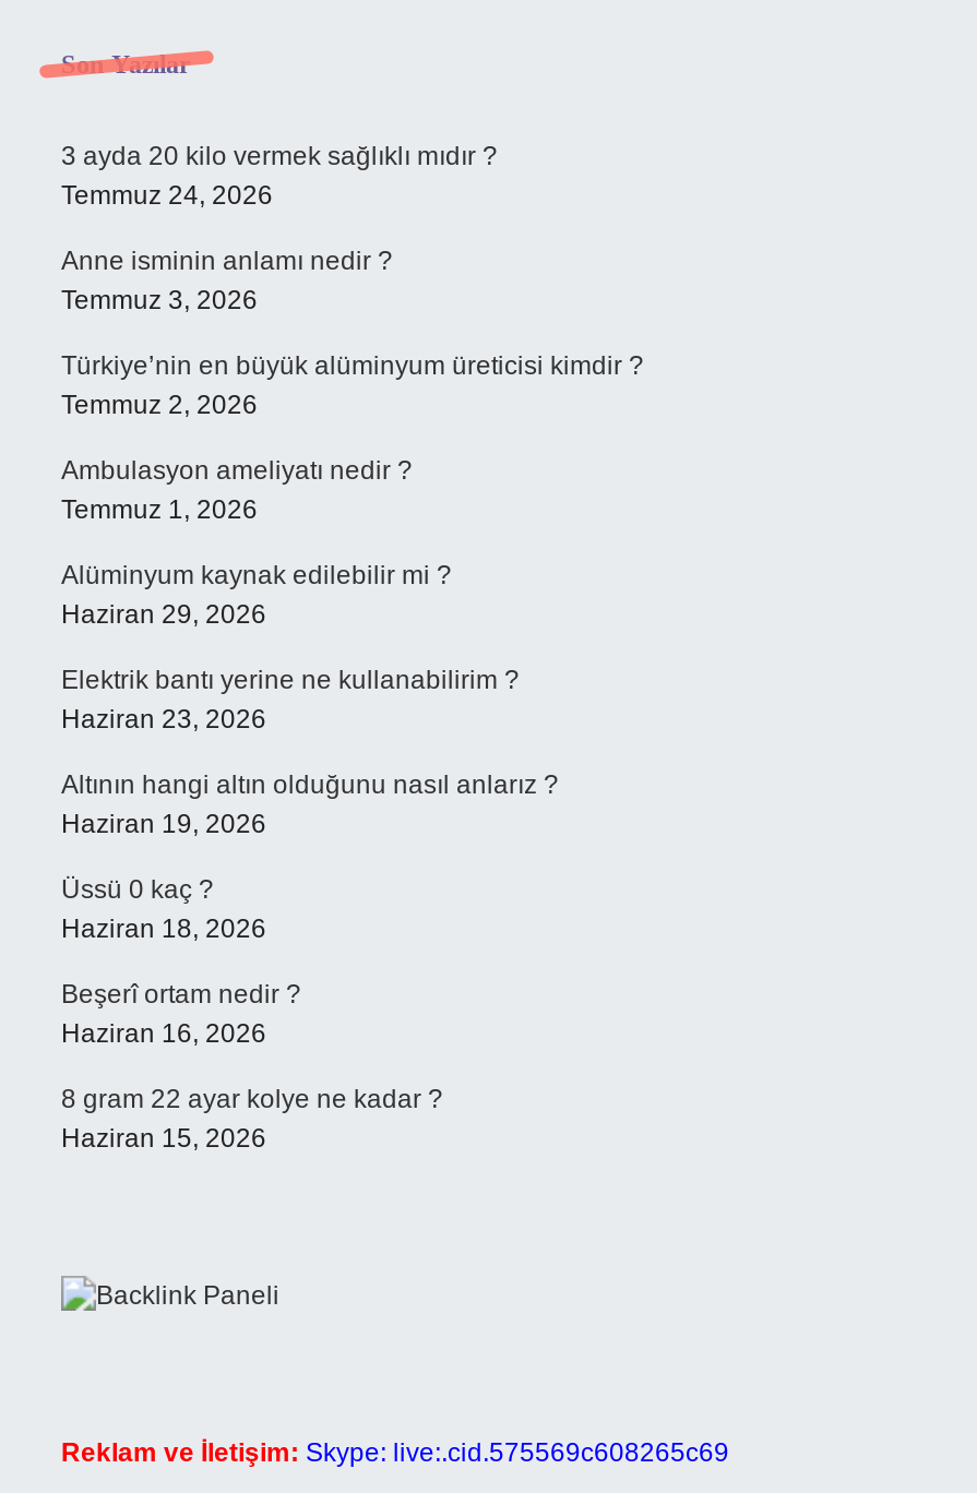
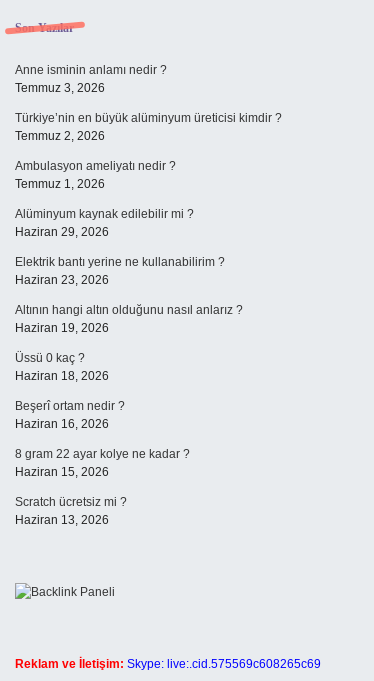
- 3 ayda 20 kilo vermek sağlıklı mıdır ?
- Temmuz 24, 2026

moved up: Anne isminin anlamı nedir ? | Temmuz 3, 2026 | Türkiye’nin en büyük alüminyum üreticisi kimdir ? | ... | 8 gram 22 ayar kolye ne kadar ? | Haziran 15, 2026

+ Scratch ücretsiz mi ?
+ Haziran 13, 2026
